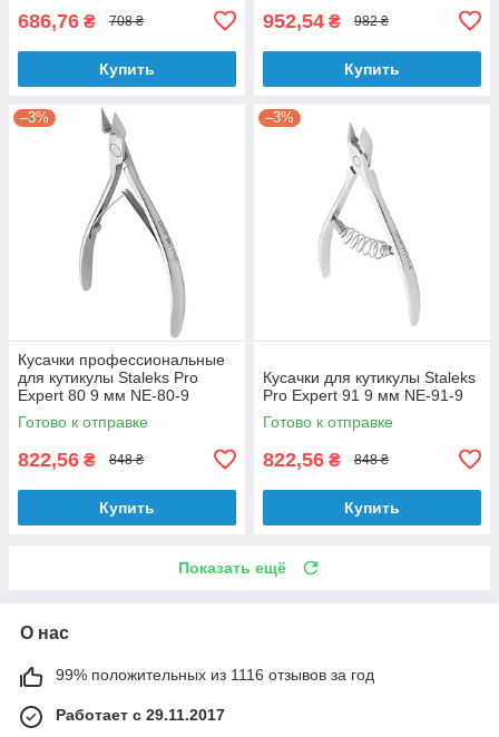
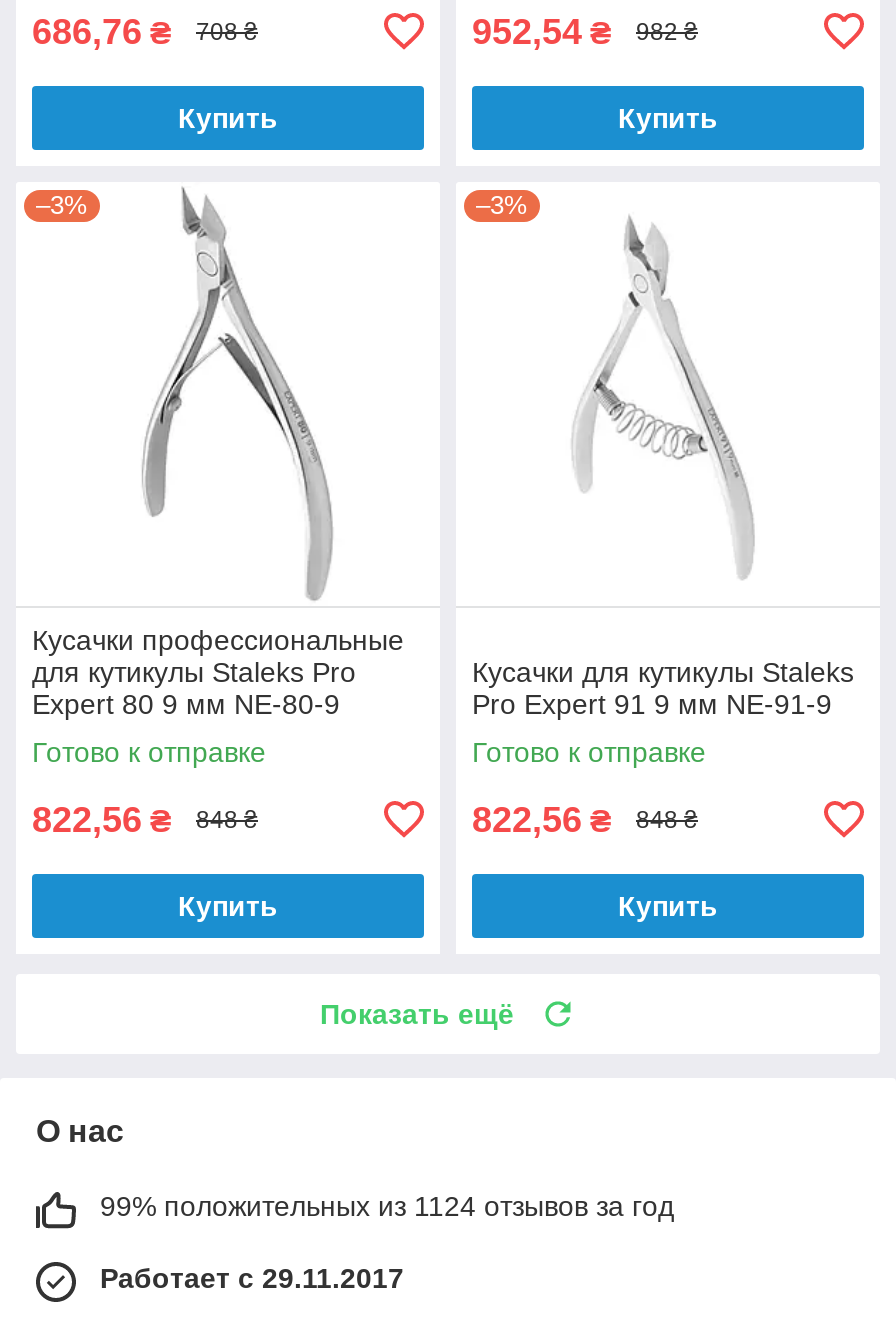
- 99% положительных из 1116 отзывов за год
+ 99% положительных из 1124 отзывов за год
